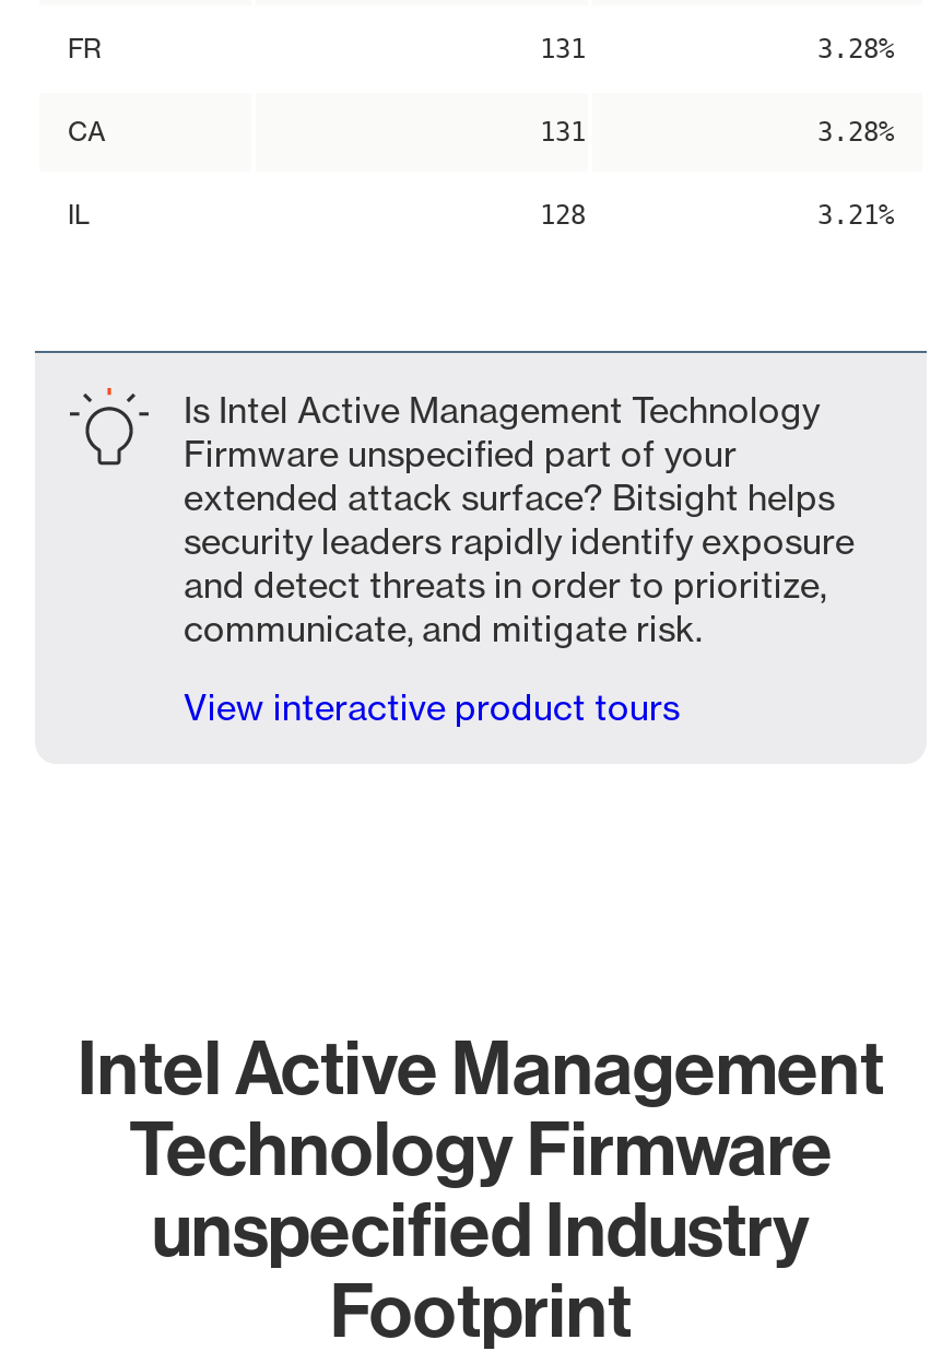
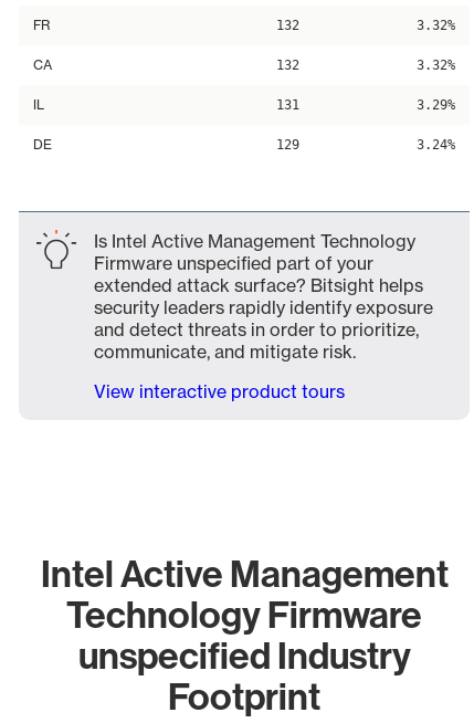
- 131
+ 132

- 3.28%
+ 3.32%

- 131
+ 132

- 3.28%
+ 3.32%

- 128
- 3.21%
+ 131
+ 3.29%
+ DE
+ 129
+ 3.24%
